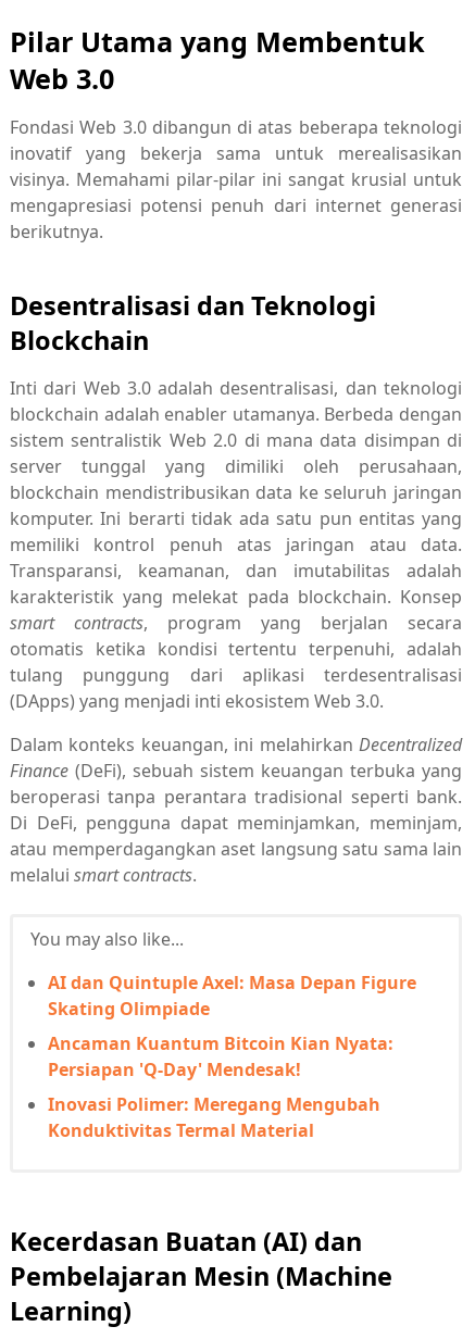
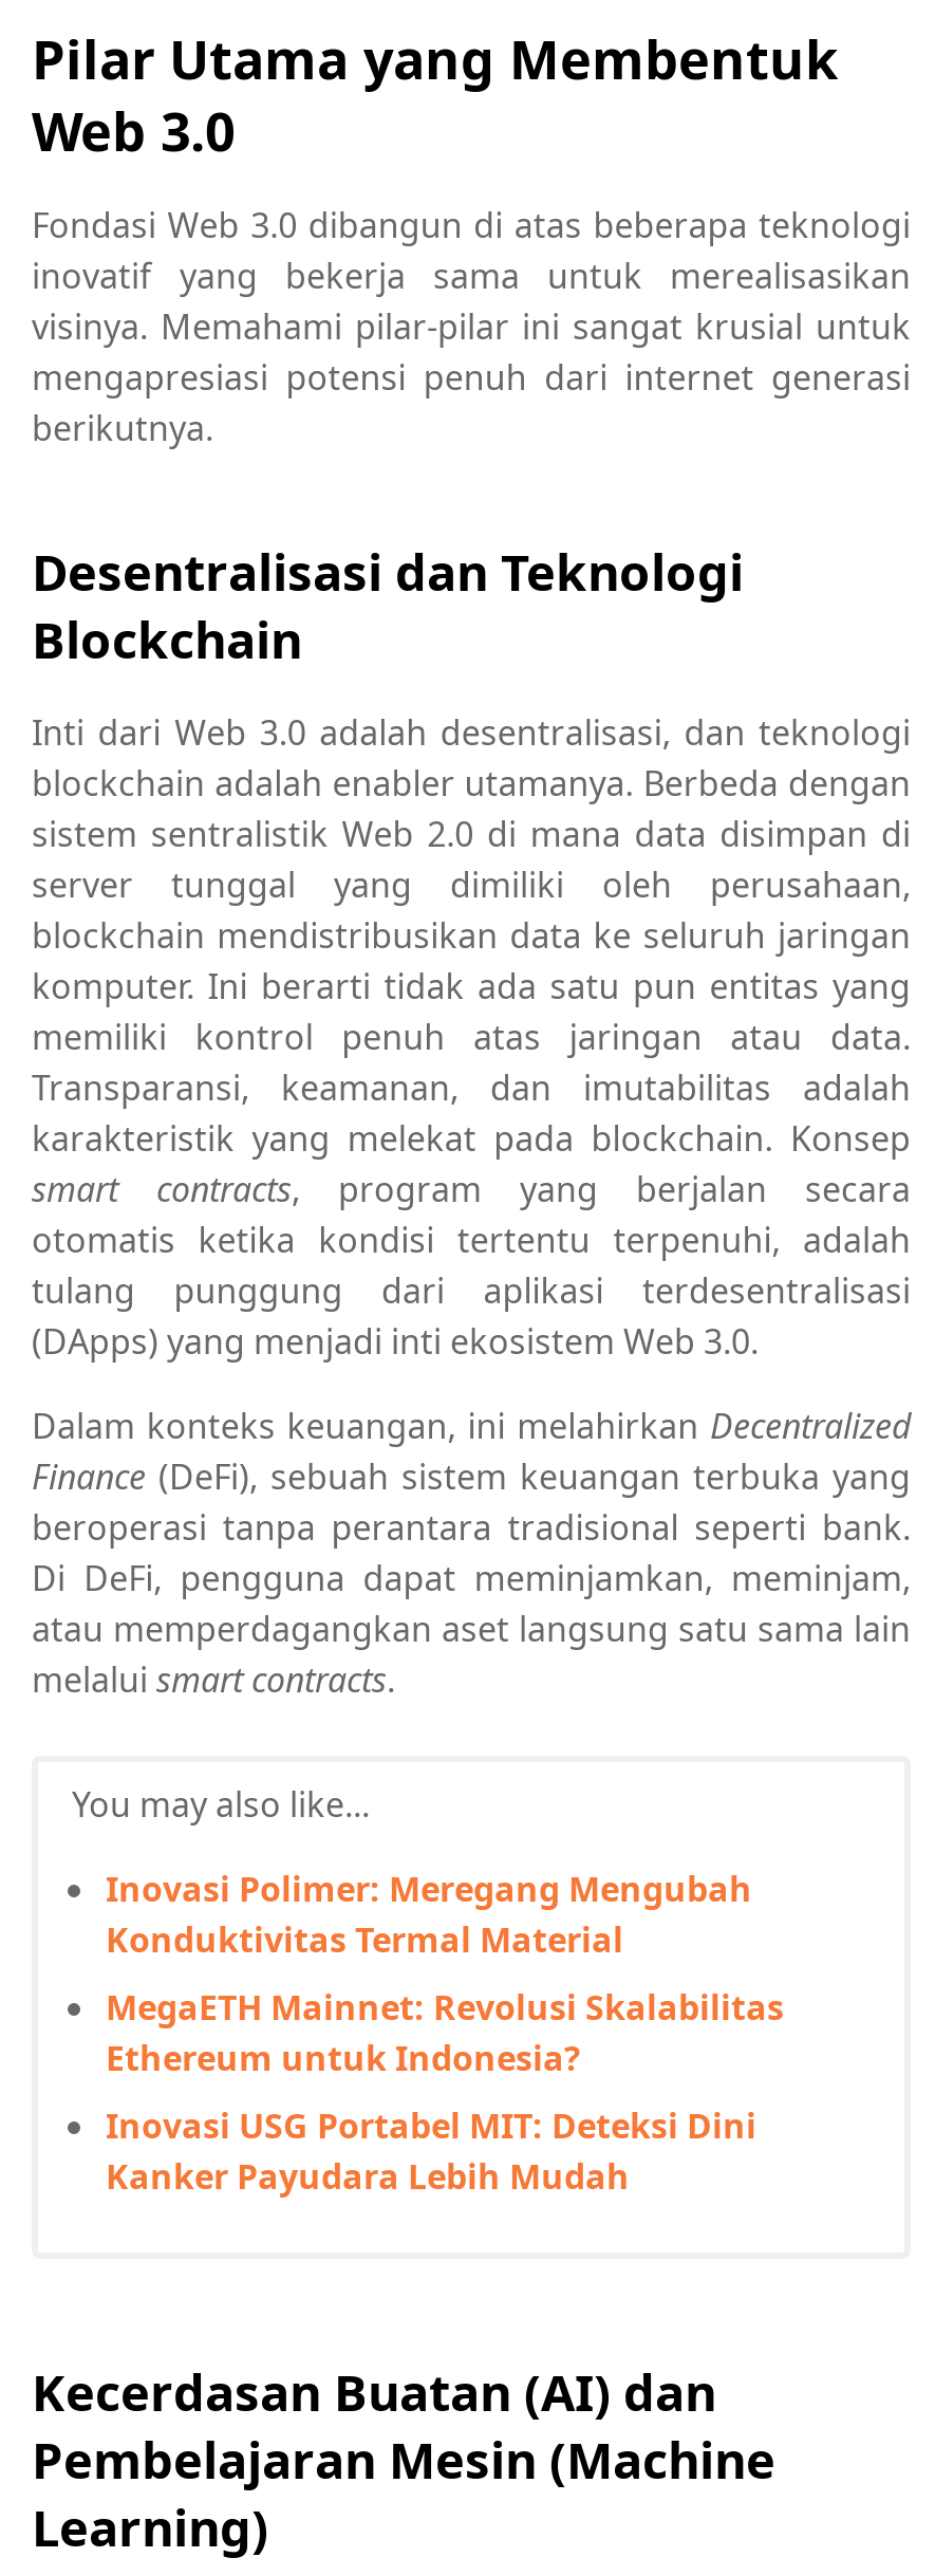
- AI dan Quintuple Axel: Masa Depan Figure
- Skating Olimpiade
- Ancaman Kuantum Bitcoin Kian Nyata:
- Persiapan 'Q-Day' Mendesak!

moved up: Inovasi Polimer: Meregang Mengubah | Konduktivitas Termal Material

+ MegaETH Mainnet: Revolusi Skalabilitas
+ Ethereum untuk Indonesia?
+ Inovasi USG Portabel MIT: Deteksi Dini
+ Kanker Payudara Lebih Mudah
